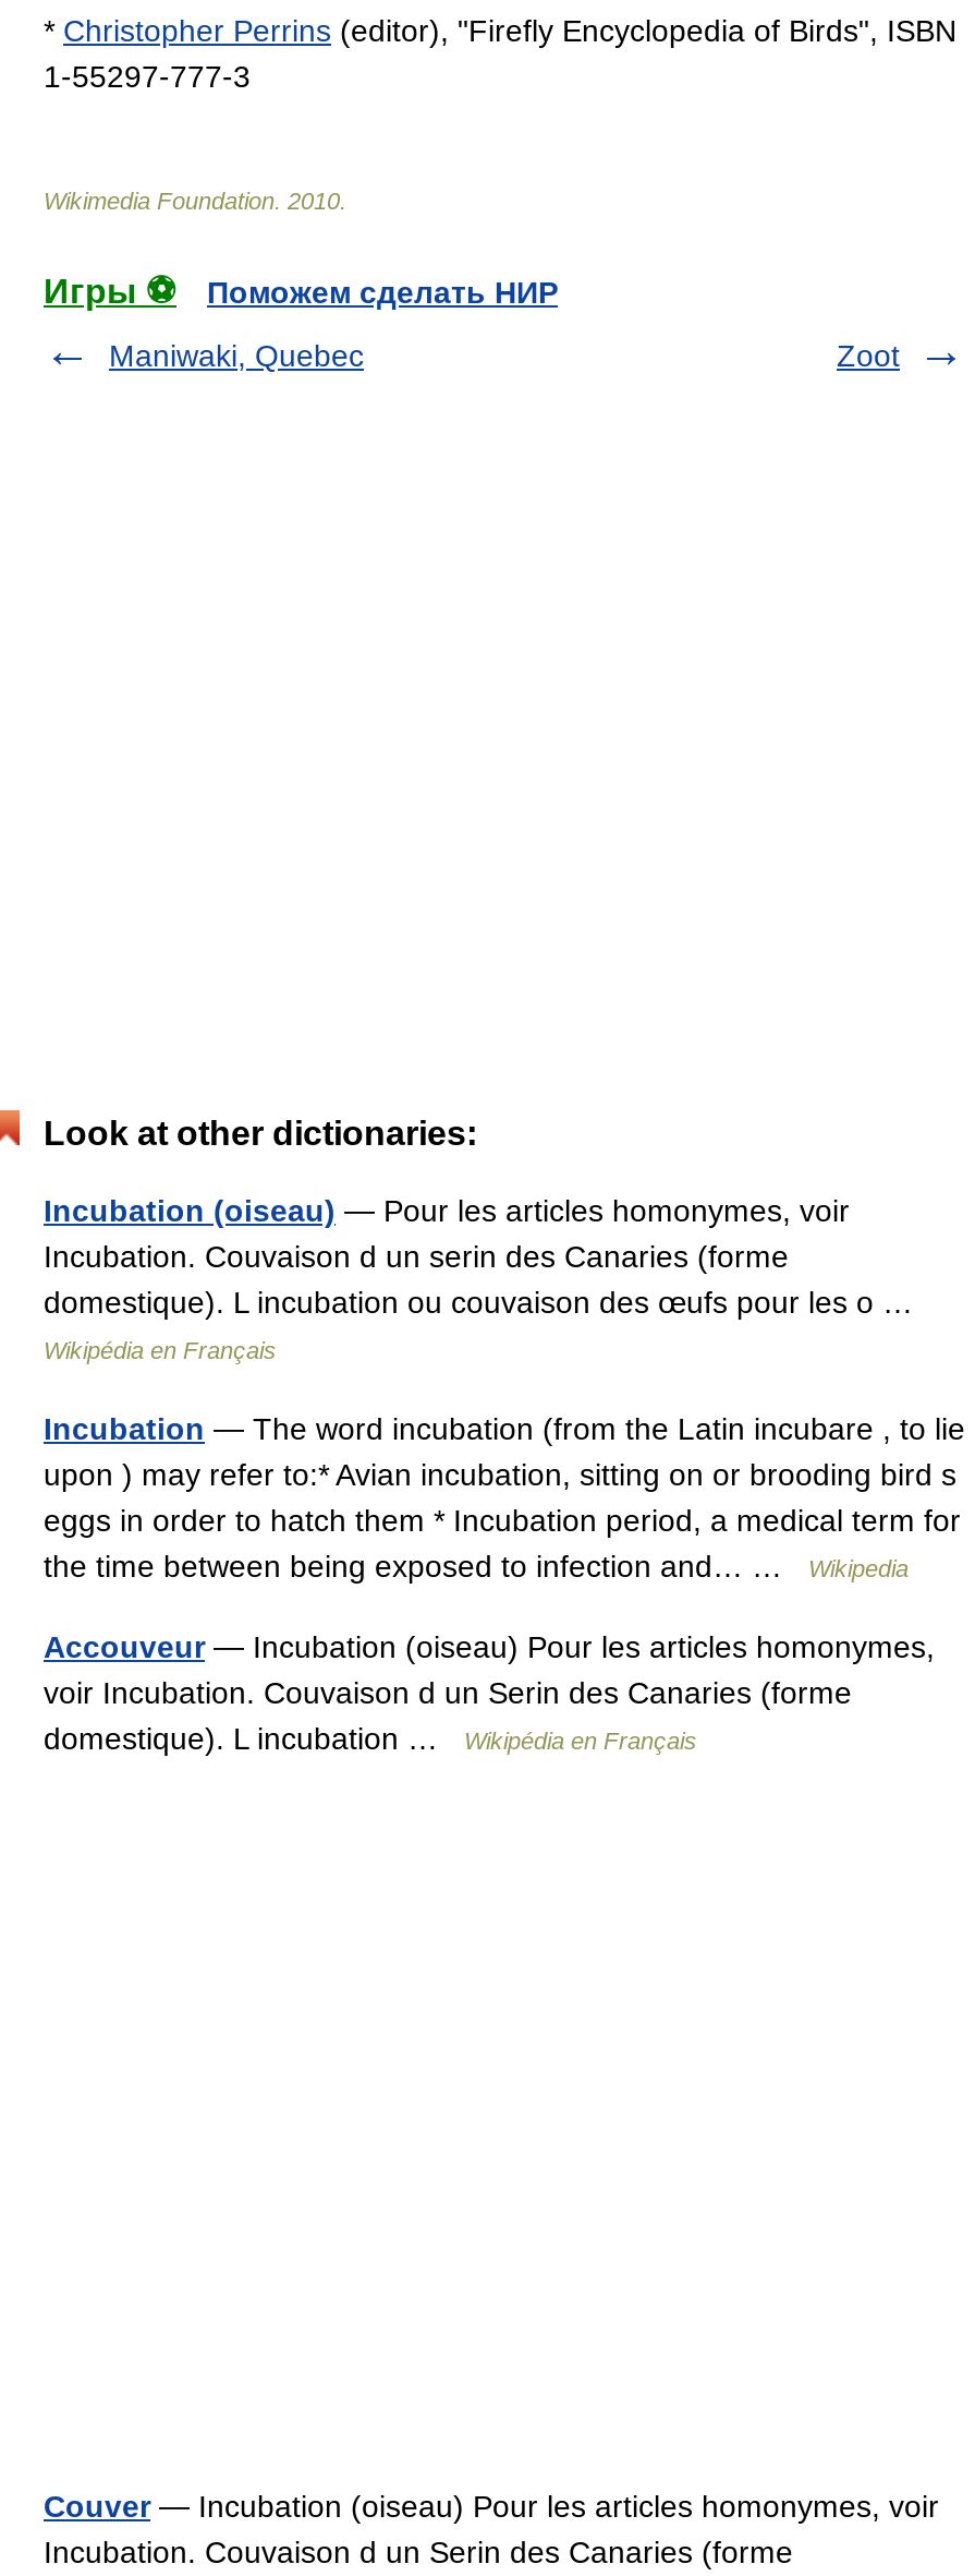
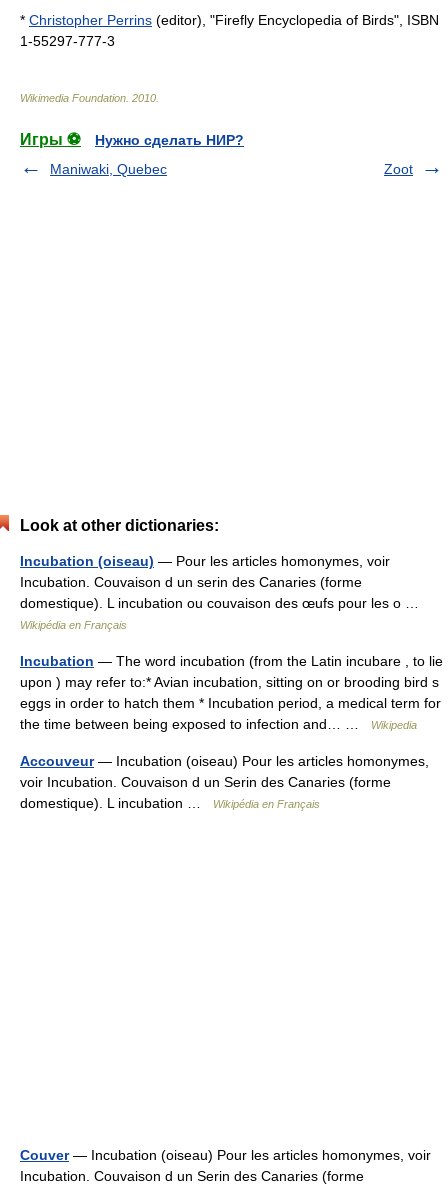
- Поможем сделать НИР
+ Нужно сделать НИР?
